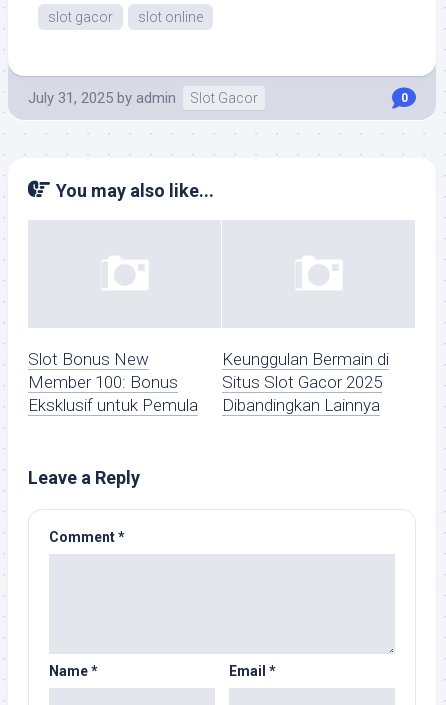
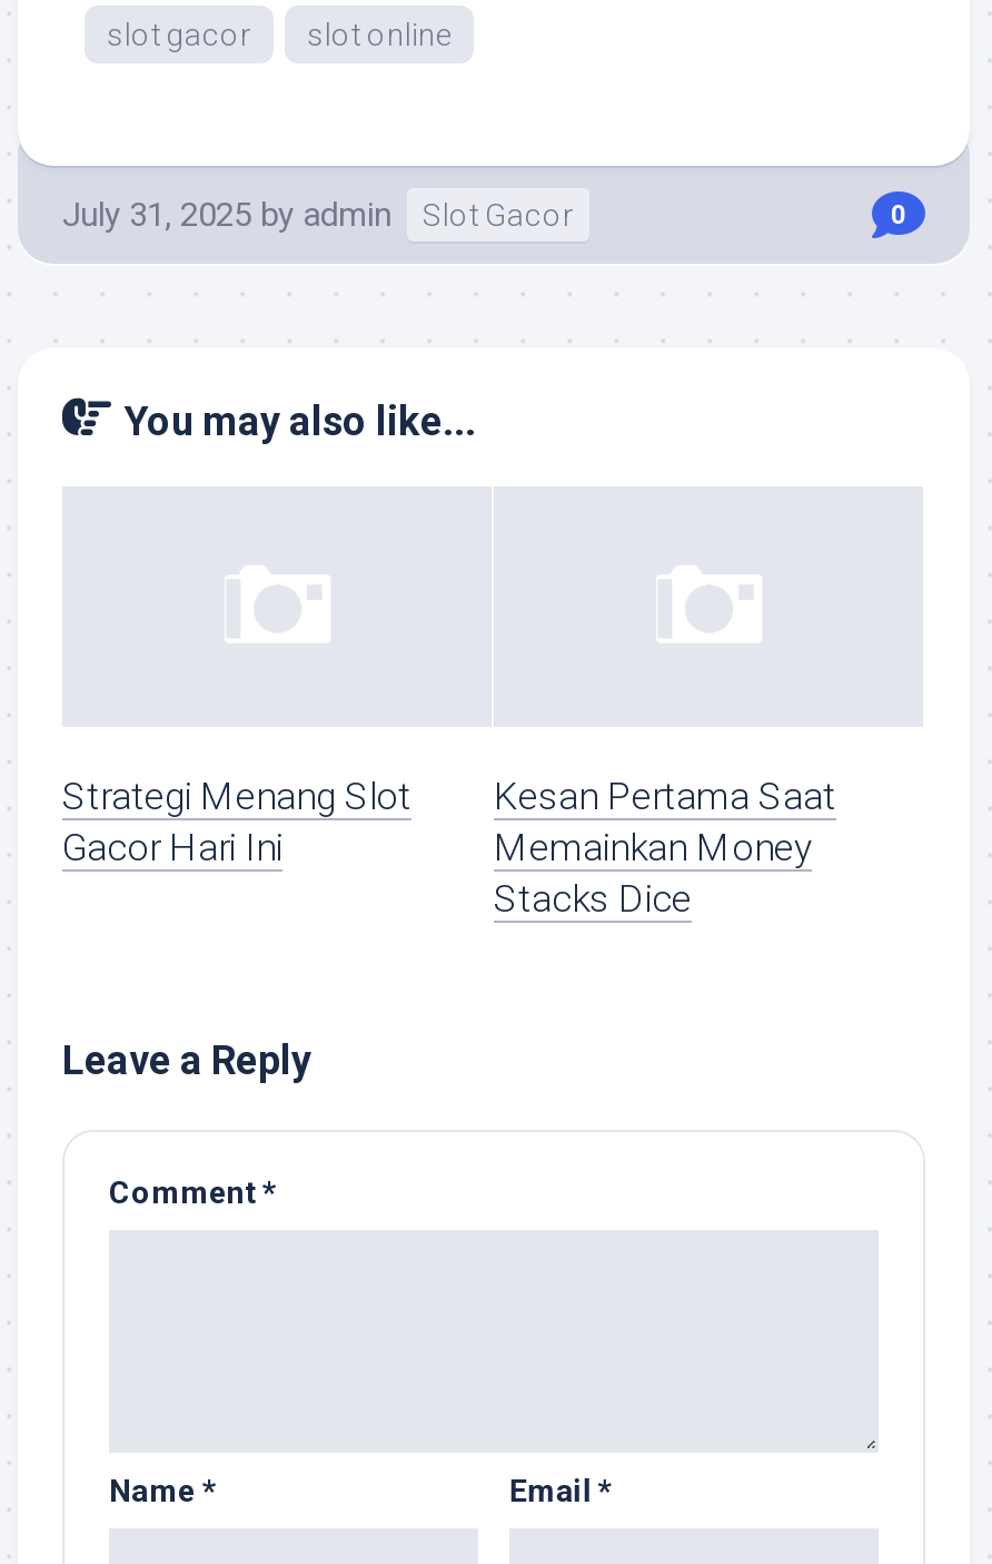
- Slot Bonus New
- Member 100: Bonus
- Eksklusif untuk Pemula
+ Strategi Menang Slot
+ Gacor Hari Ini

- Keunggulan Bermain di
- Situs Slot Gacor 2025
- Dibandingkan Lainnya
+ Kesan Pertama Saat
+ Memainkan Money
+ Stacks Dice
